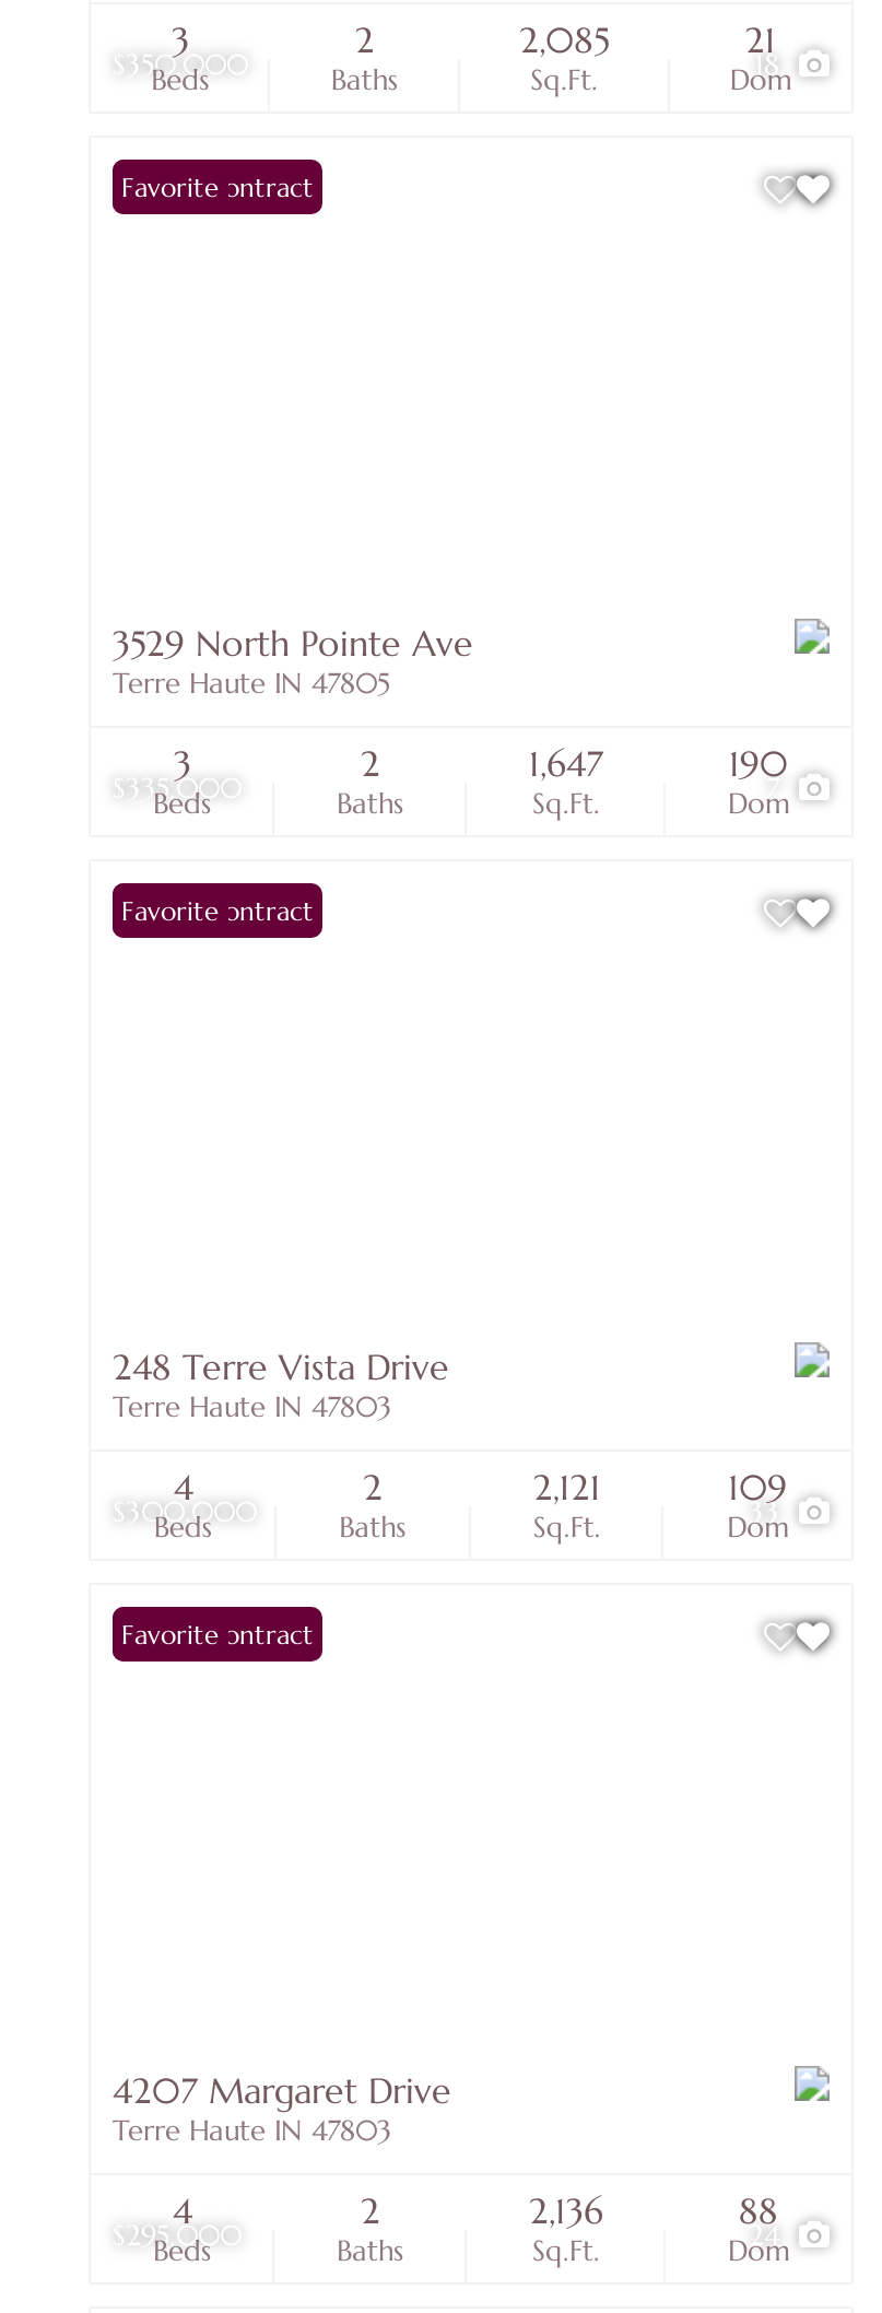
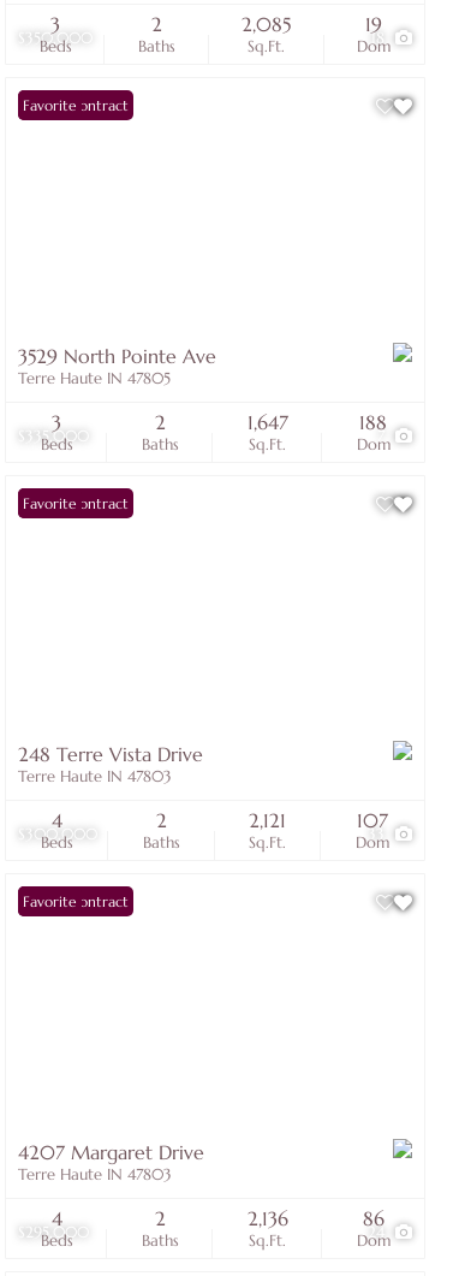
- 21
+ 19

- 190
+ 188

- 109
+ 107

- 88
+ 86
